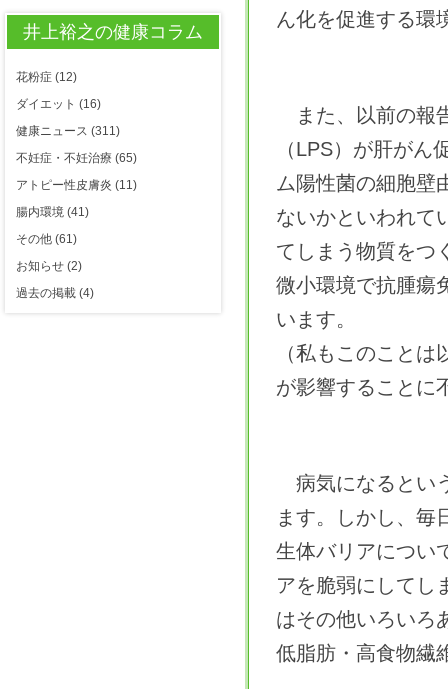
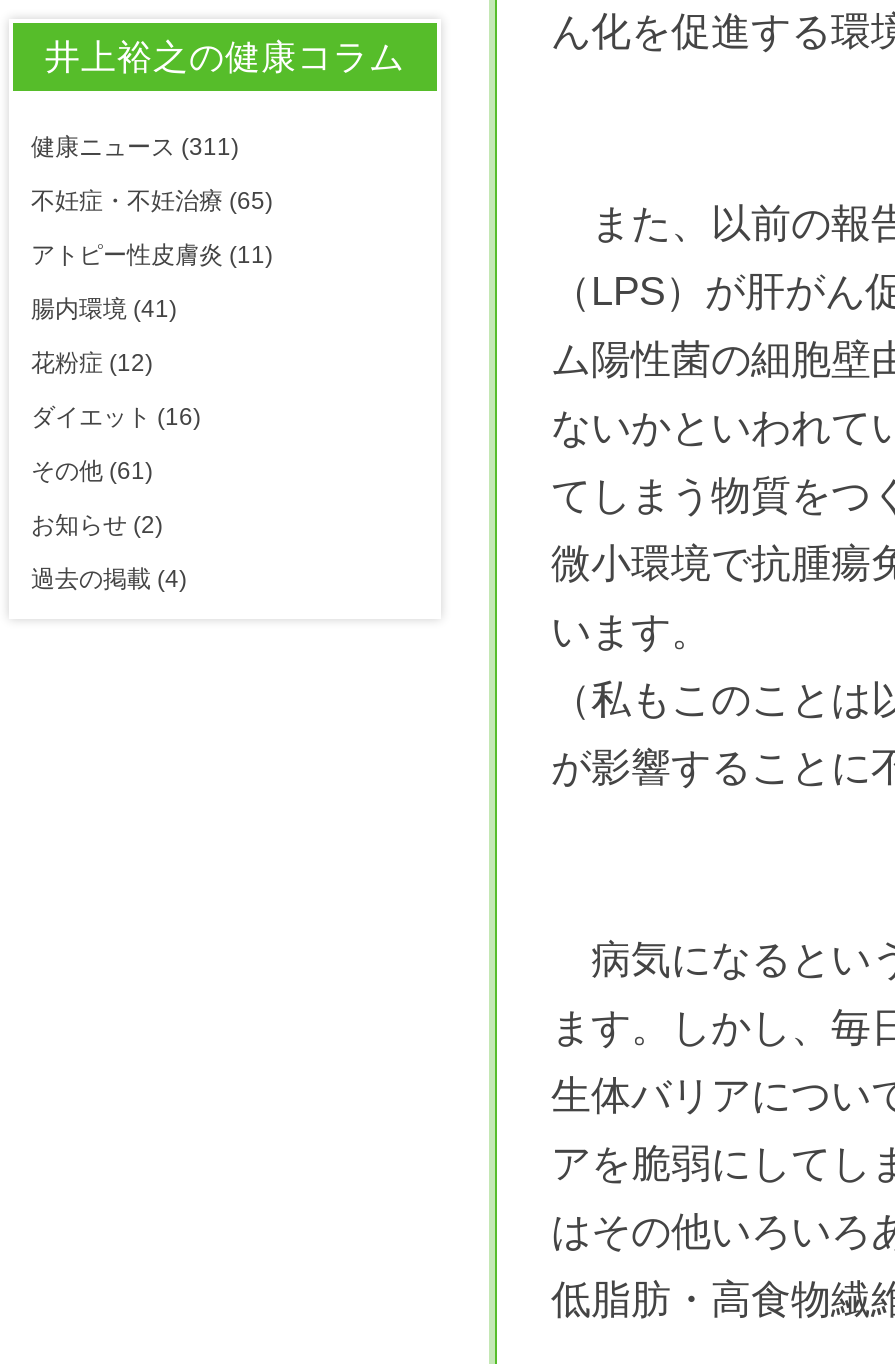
moved down: 花粉症(12) | ダイエット(16)

moved up: 健康ニュース(311) | 不妊症・不妊治療(65) | アトピー性皮膚炎(11) | 腸内環境(41)
